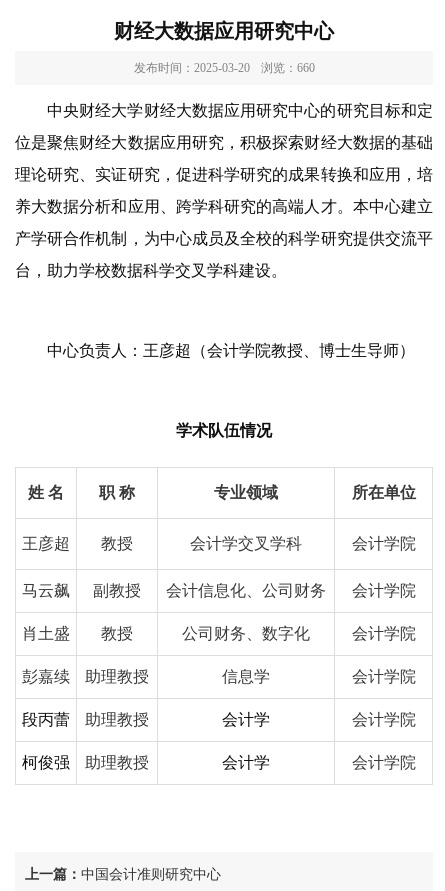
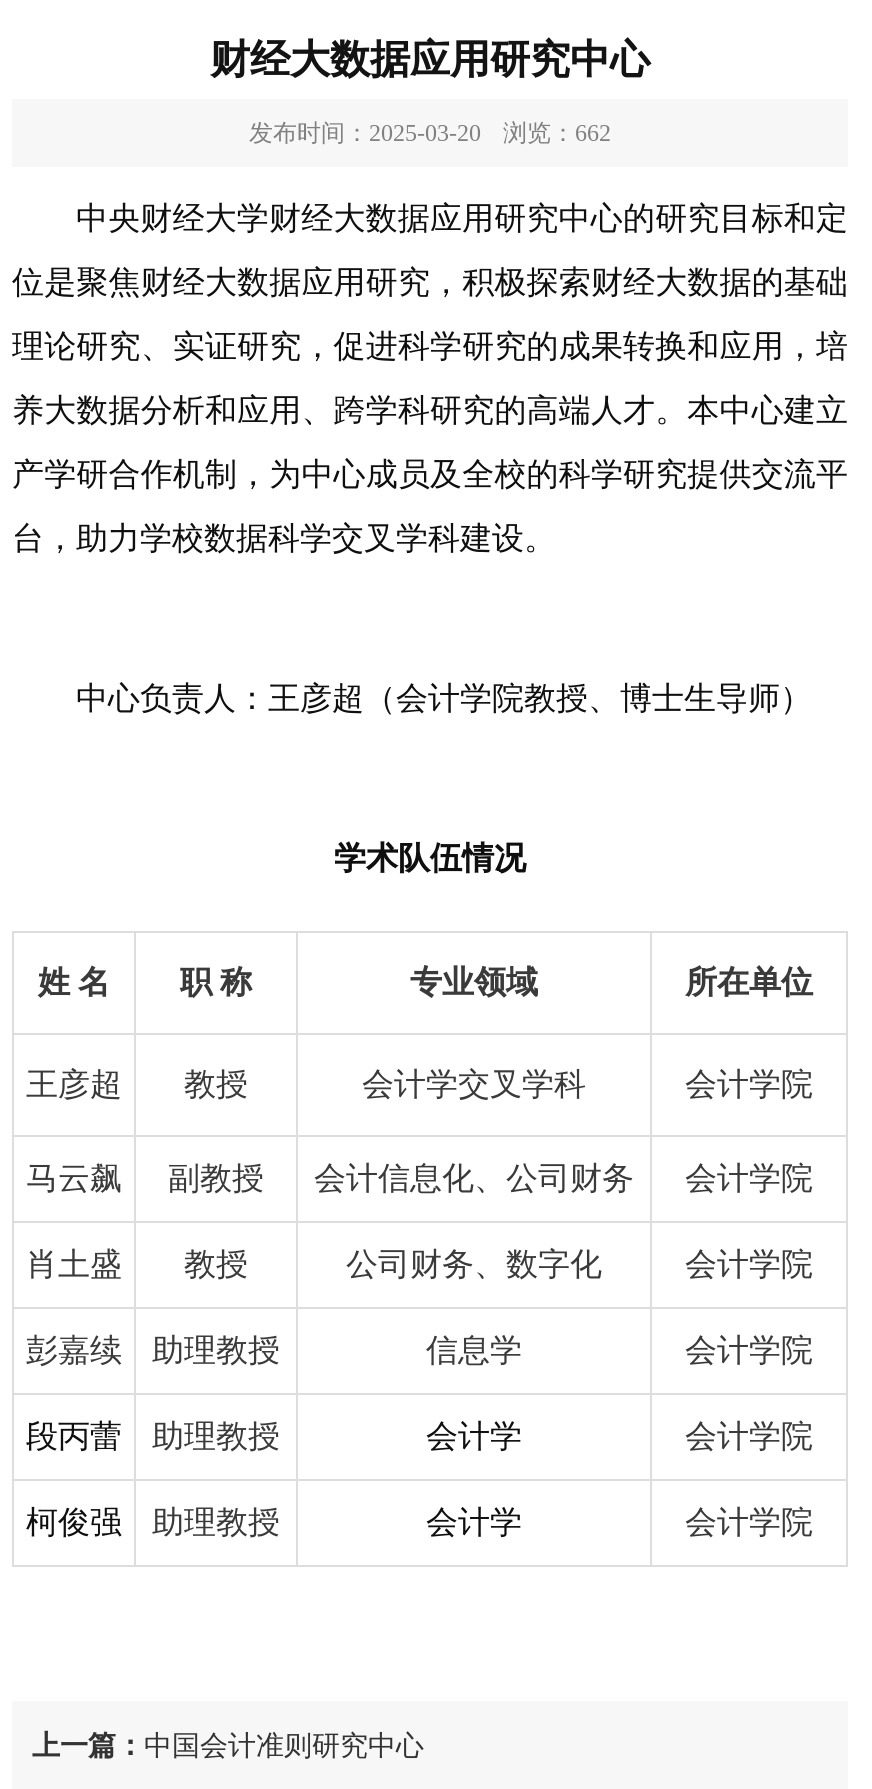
- 发布时间：2025-03-20 浏览：660
+ 发布时间：2025-03-20 浏览：662
